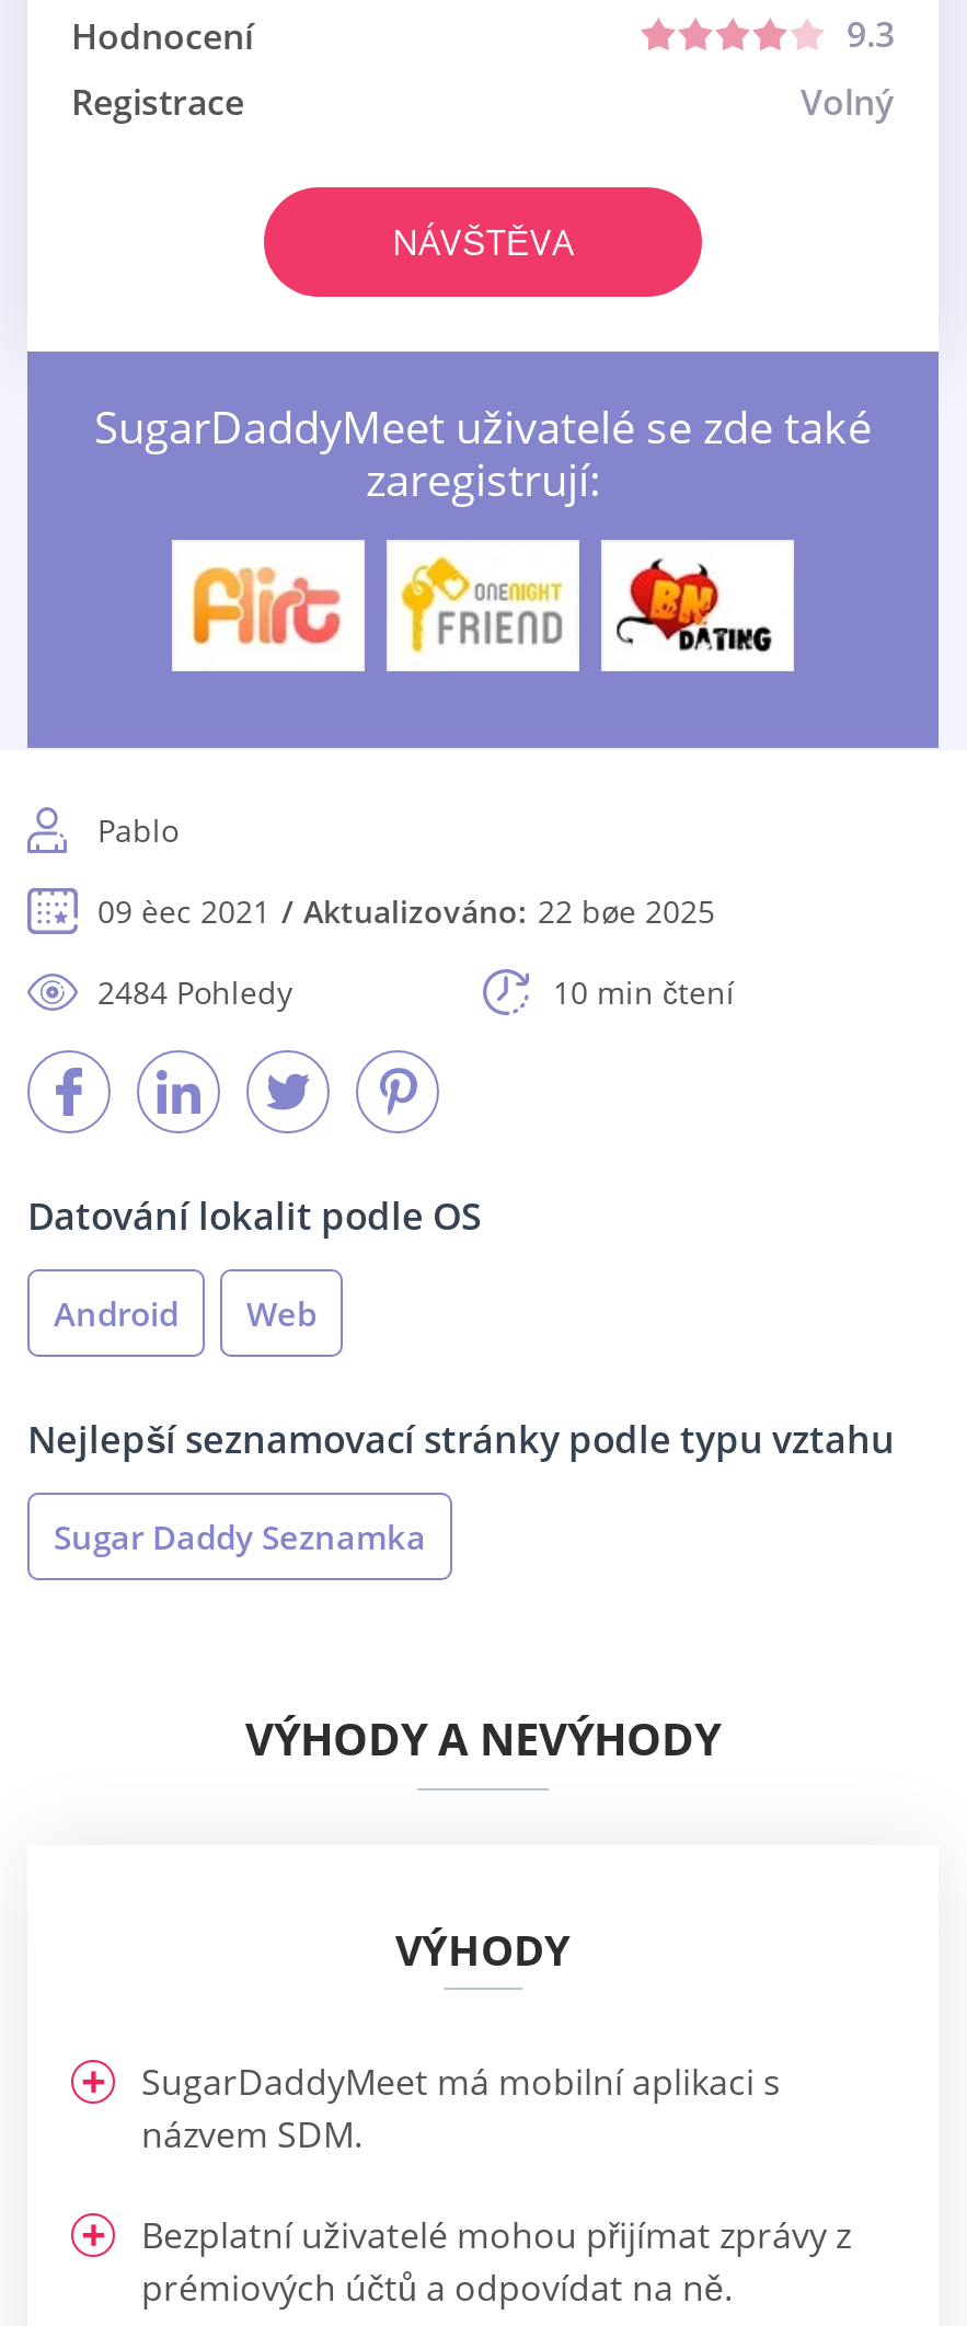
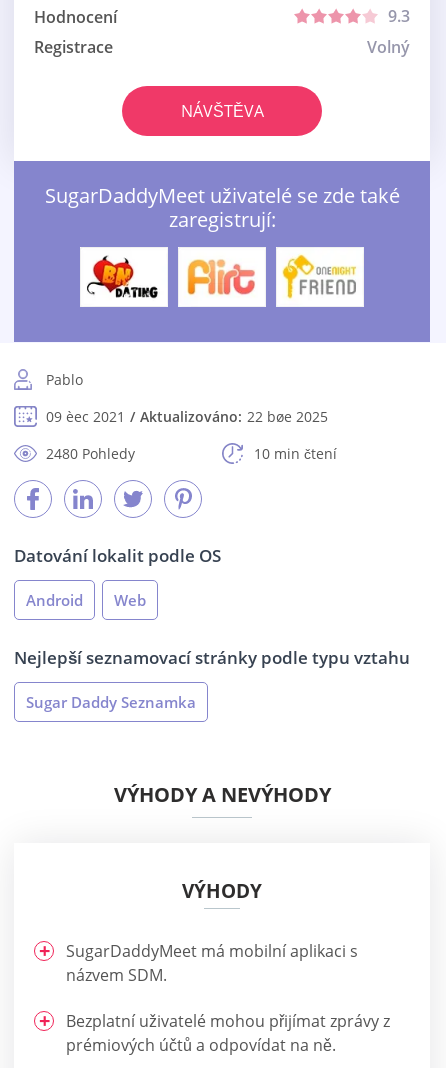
- [image]
+ [image]

- [image]
+ [image]

- [image]
+ [image]

- 2484 Pohledy
+ 2480 Pohledy
